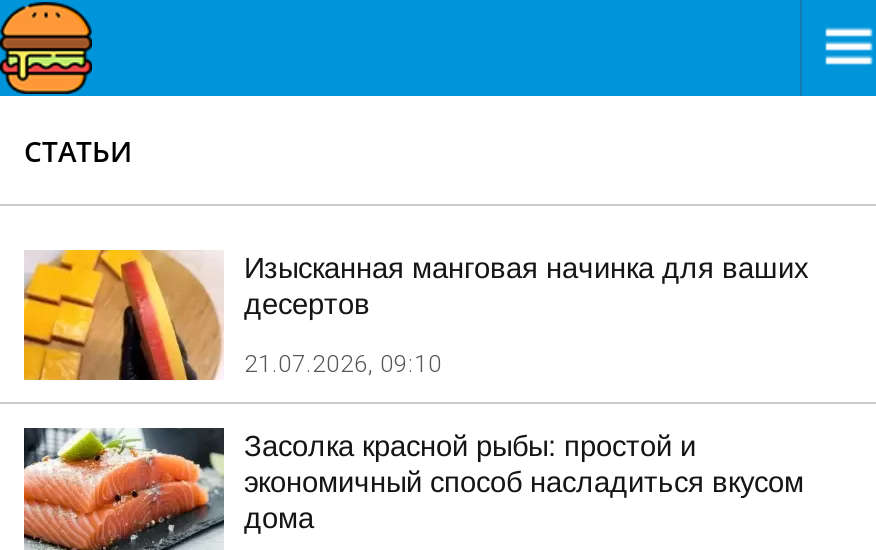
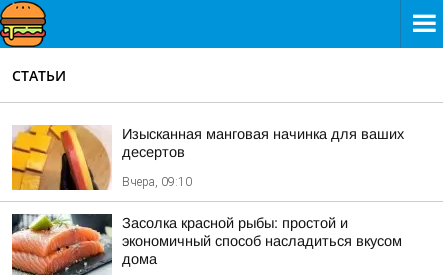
- 21.07.2026, 09:10
+ Вчера, 09:10
